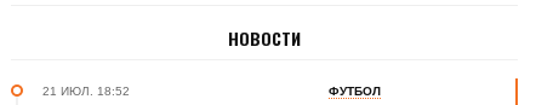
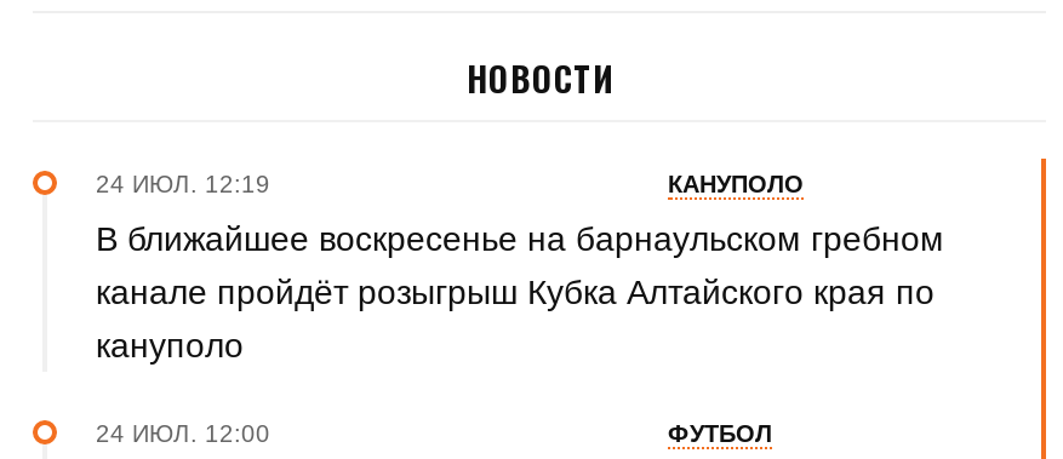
- 21 ИЮЛ. 18:52
+ 24 ИЮЛ. 12:19
+ КАНУПОЛО
+ В ближайшее воскресенье на барнаульском гребном
+ канале пройдёт розыгрыш Кубка Алтайского края по
+ кануполо
+ 24 ИЮЛ. 12:00
